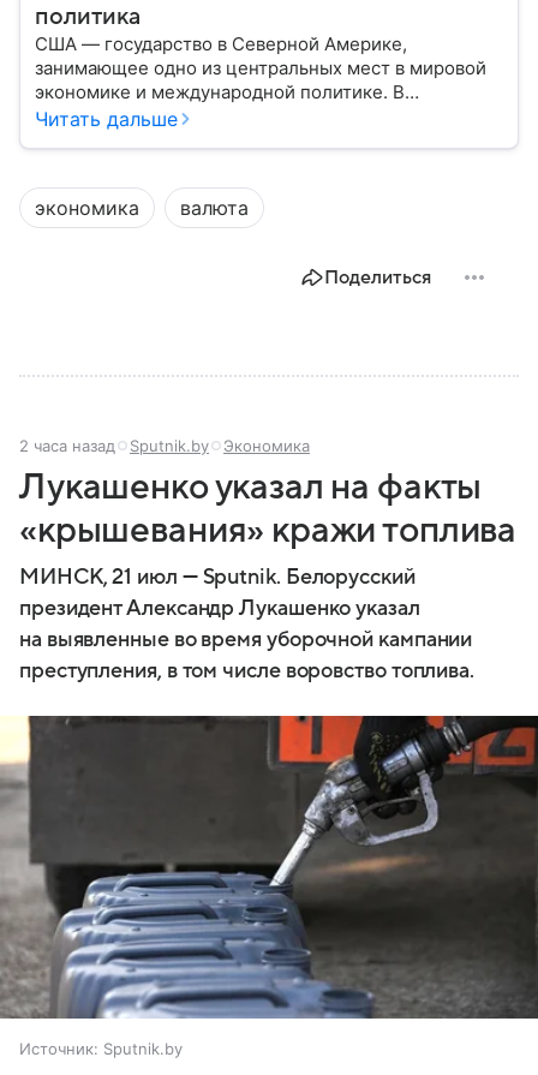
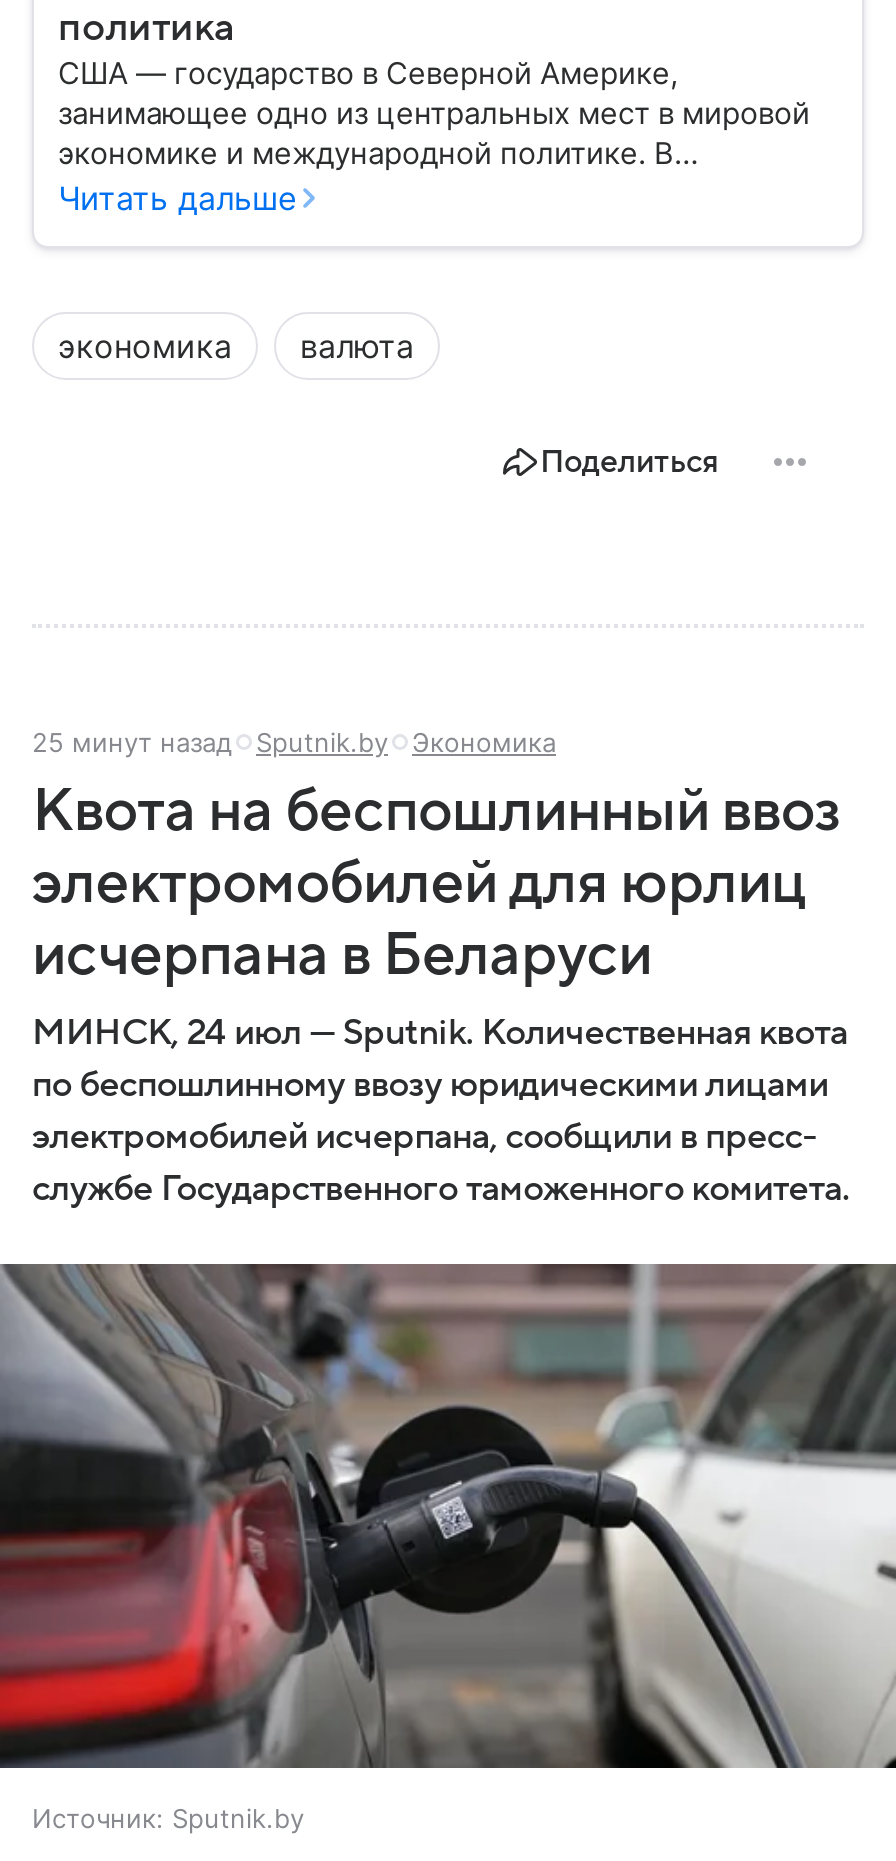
- 2 часа назад Sputnik.by Экономика
+ 25 минут назад Sputnik.by Экономика

- Лукашенко указал на факты
- «крышевания» кражи топлива
- МИНСК, 21 июл — Sputnik. Белорусский
- президент Александр Лукашенко указал
- на выявленные во время уборочной кампании
- преступления, в том числе воровство топлива.
+ Квота на беспошлинный ввоз
+ электромобилей для юрлиц
+ исчерпана в Беларуси
+ МИНСК, 24 июл — Sputnik. Количественная квота
+ по беспошлинному ввозу юридическими лицами
+ электромобилей исчерпана, сообщили в пресс-
+ службе Государственного таможенного комитета.

- [image]
+ [image]
